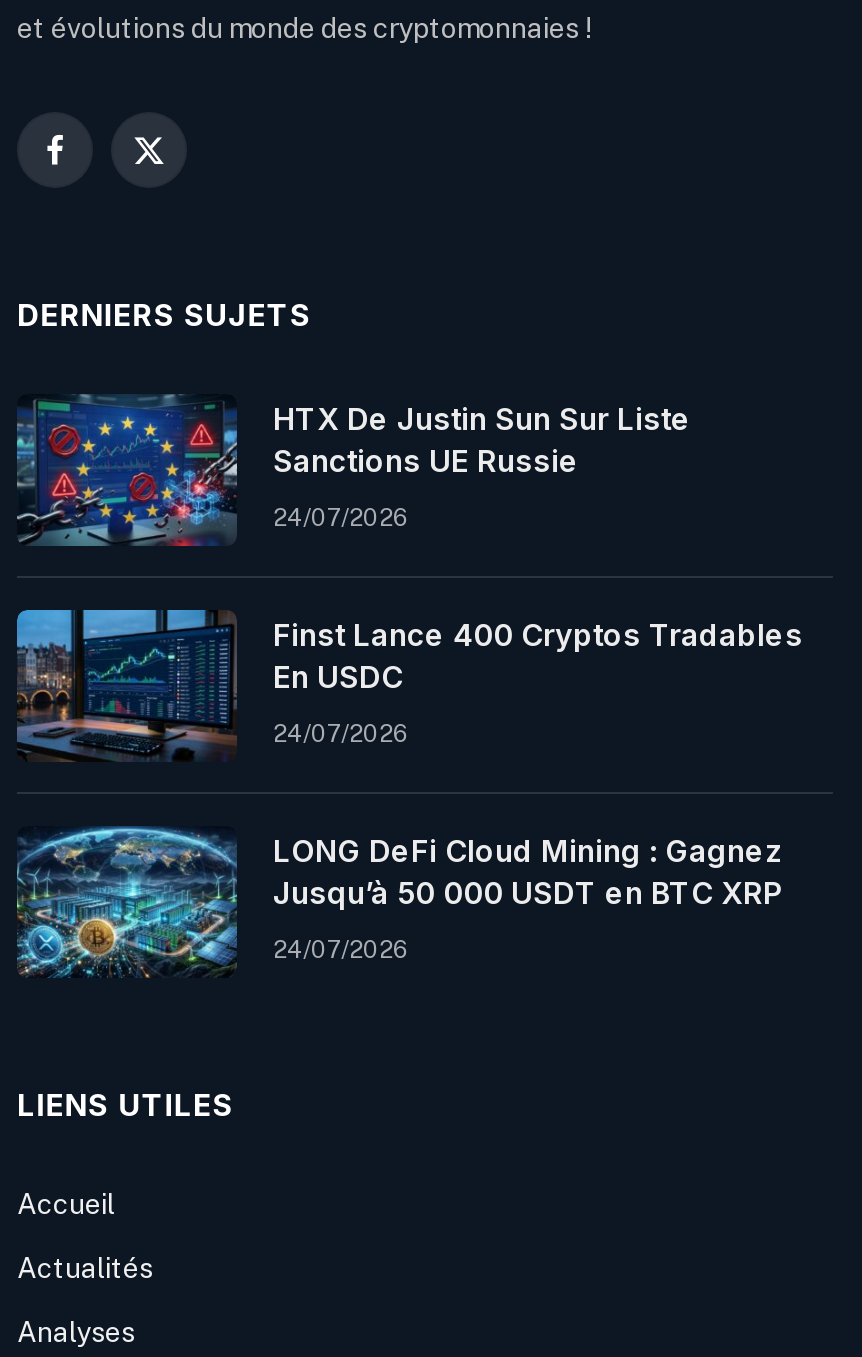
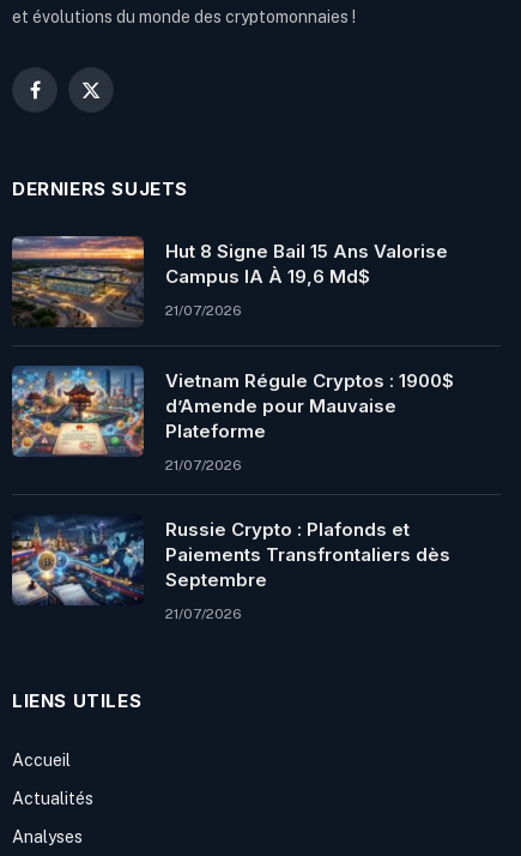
- [image]
- HTX De Justin Sun Sur Liste
- Sanctions UE Russie
+ [image]
+ Hut 8 Signe Bail 15 Ans Valorise
+ Campus IA À 19,6 Md$

- 24/07/2026
+ 21/07/2026

- [image]
- Finst Lance 400 Cryptos Tradables
- En USDC
+ [image]
+ Vietnam Régule Cryptos : 1900$
+ d’Amende pour Mauvaise
+ Plateforme

- 24/07/2026
+ 21/07/2026

- [image]
- LONG DeFi Cloud Mining : Gagnez
- Jusqu’à 50 000 USDT en BTC XRP
+ [image]
+ Russie Crypto : Plafonds et
+ Paiements Transfrontaliers dès
+ Septembre

- 24/07/2026
+ 21/07/2026
